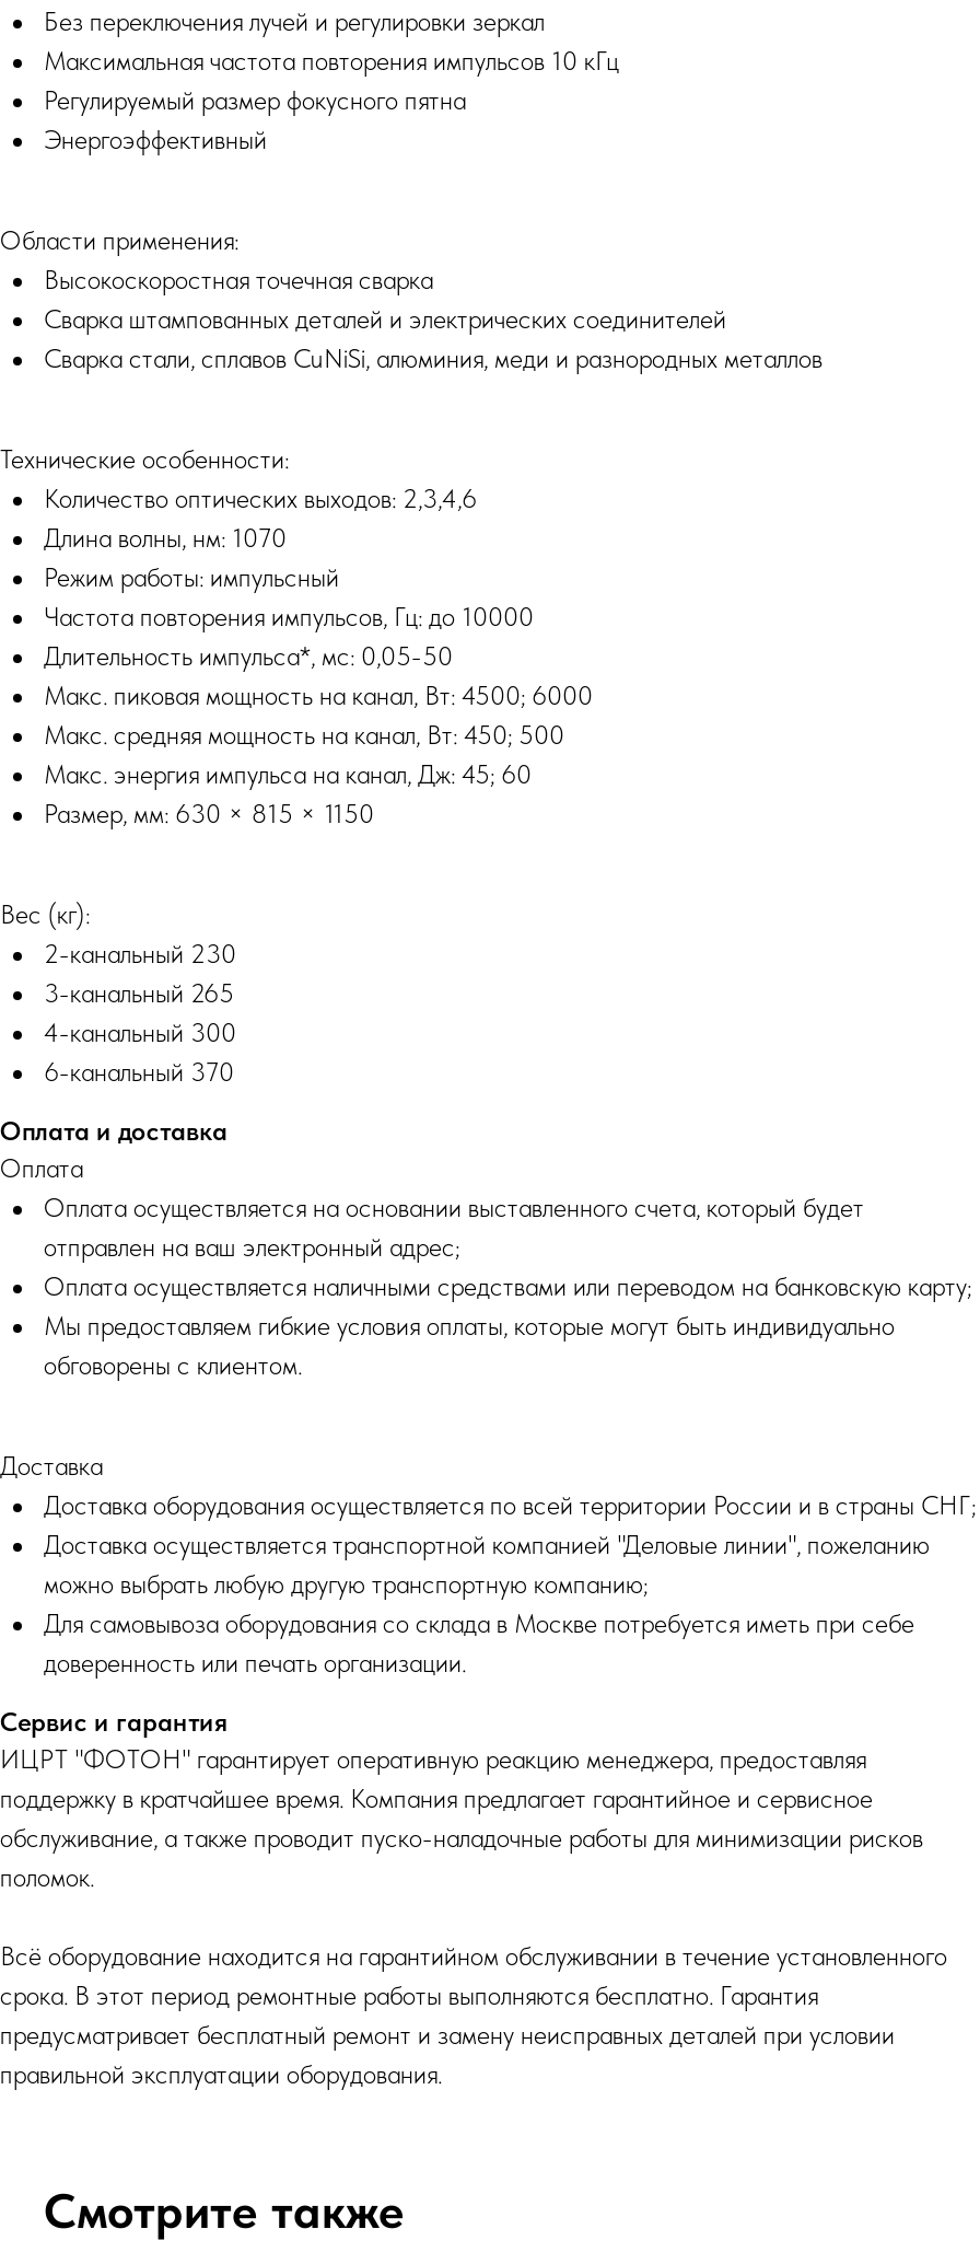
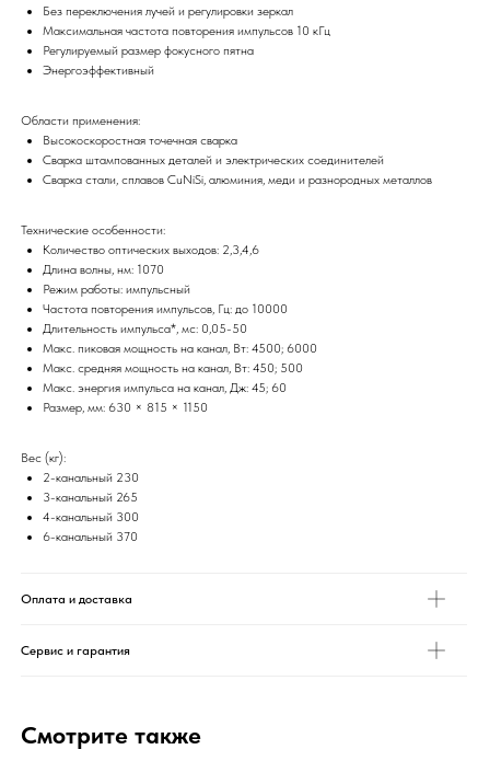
moved down: Оплата и доставка

- Оплата
- Оплата осуществляется на основании выставленного счета, который будет
- отправлен на ваш электронный адрес;
- Оплата осуществляется наличными средствами или переводом на банковскую карту;
- Мы предоставляем гибкие условия оплаты, которые могут быть индивидуально
- обговорены с клиентом.
- Доставка
- Доставка оборудования осуществляется по всей территории России и в страны СНГ;
- Доставка осуществляется транспортной компанией "Деловые линии", пожеланию
- можно выбрать любую другую транспортную компанию;
- Для самовывоза оборудования со склада в Москве потребуется иметь при себе
- доверенность или печать организации.

- ИЦРТ "ФОТОН" гарантирует оперативную реакцию менеджера, предоставляя
- поддержку в кратчайшее время. Компания предлагает гарантийное и сервисное
- обслуживание, а также проводит пуско-наладочные работы для минимизации рисков
- поломок.
- Всё оборудование находится на гарантийном обслуживании в течение установленного
- срока. В этот период ремонтные работы выполняются бесплатно. Гарантия
- предусматривает бесплатный ремонт и замену неисправных деталей при условии
- правильной эксплуатации оборудования.
